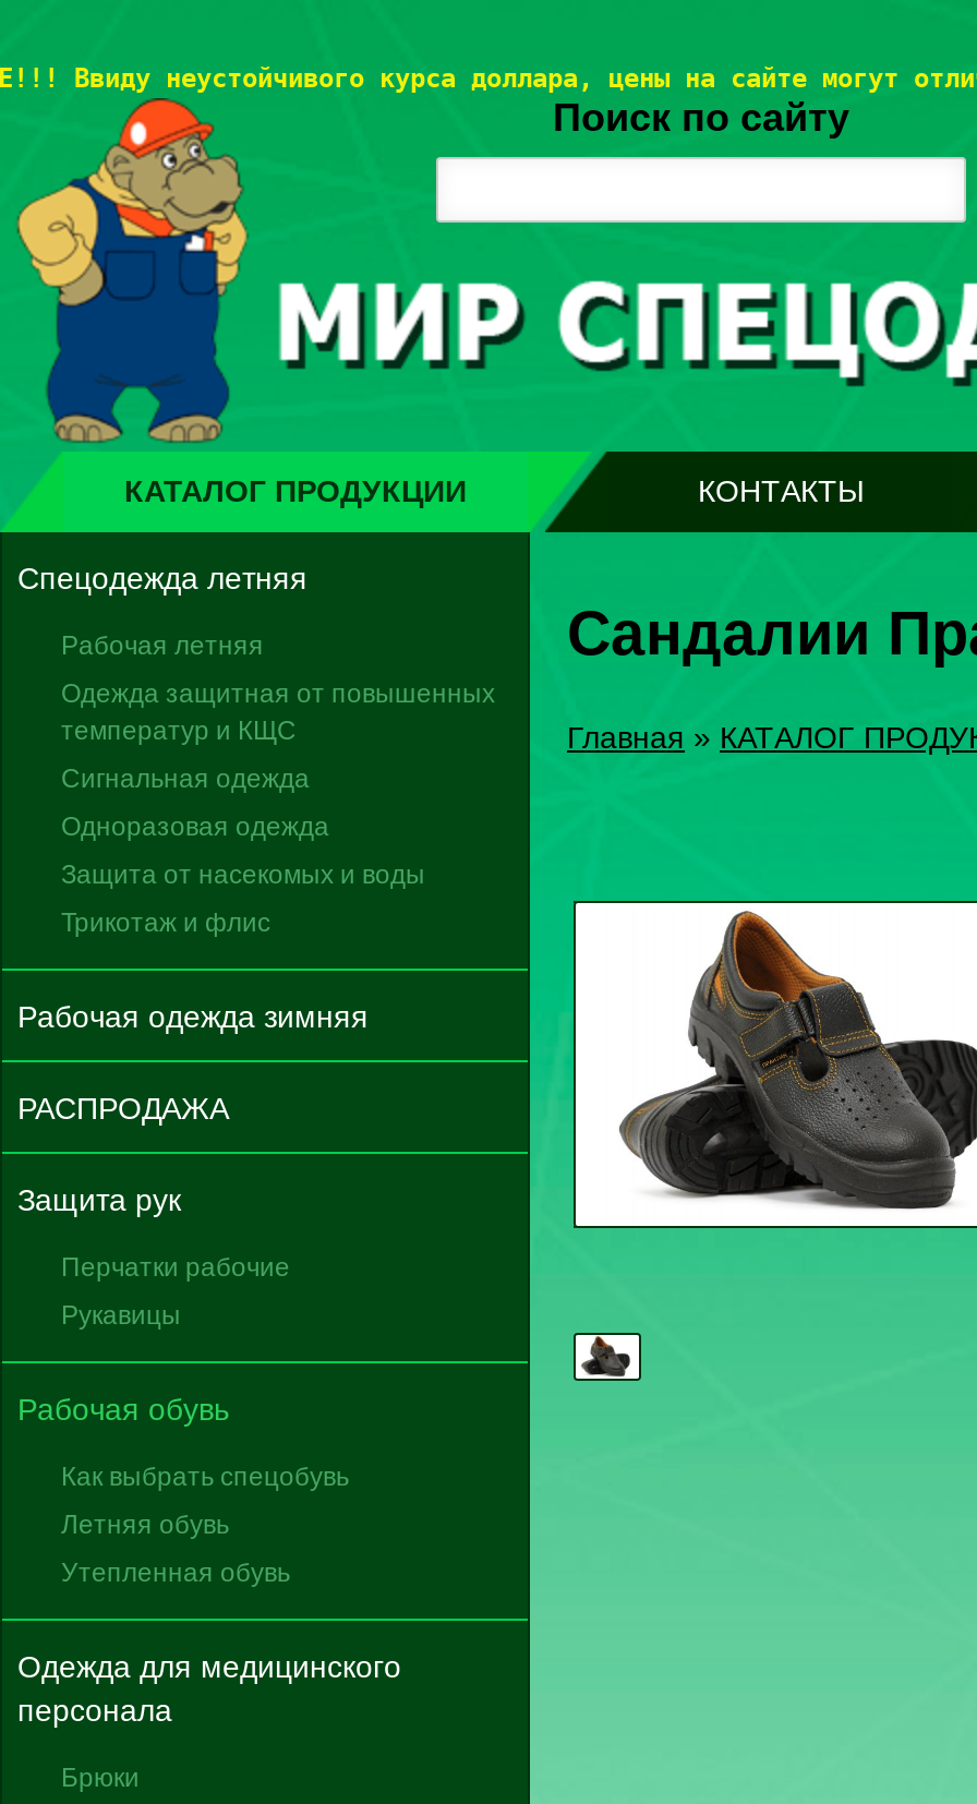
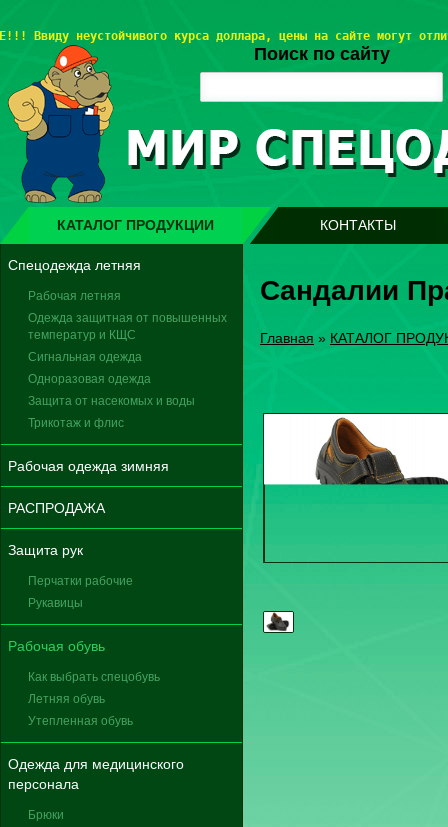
- [image]
+ [image]
